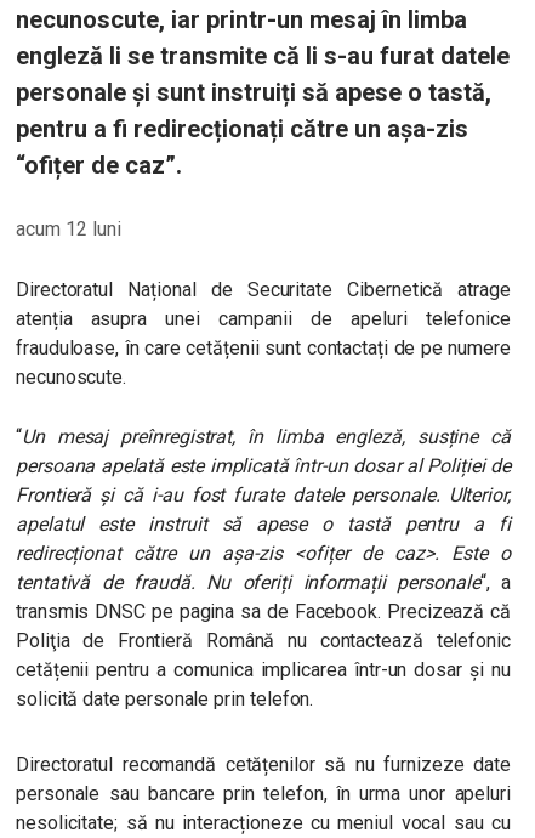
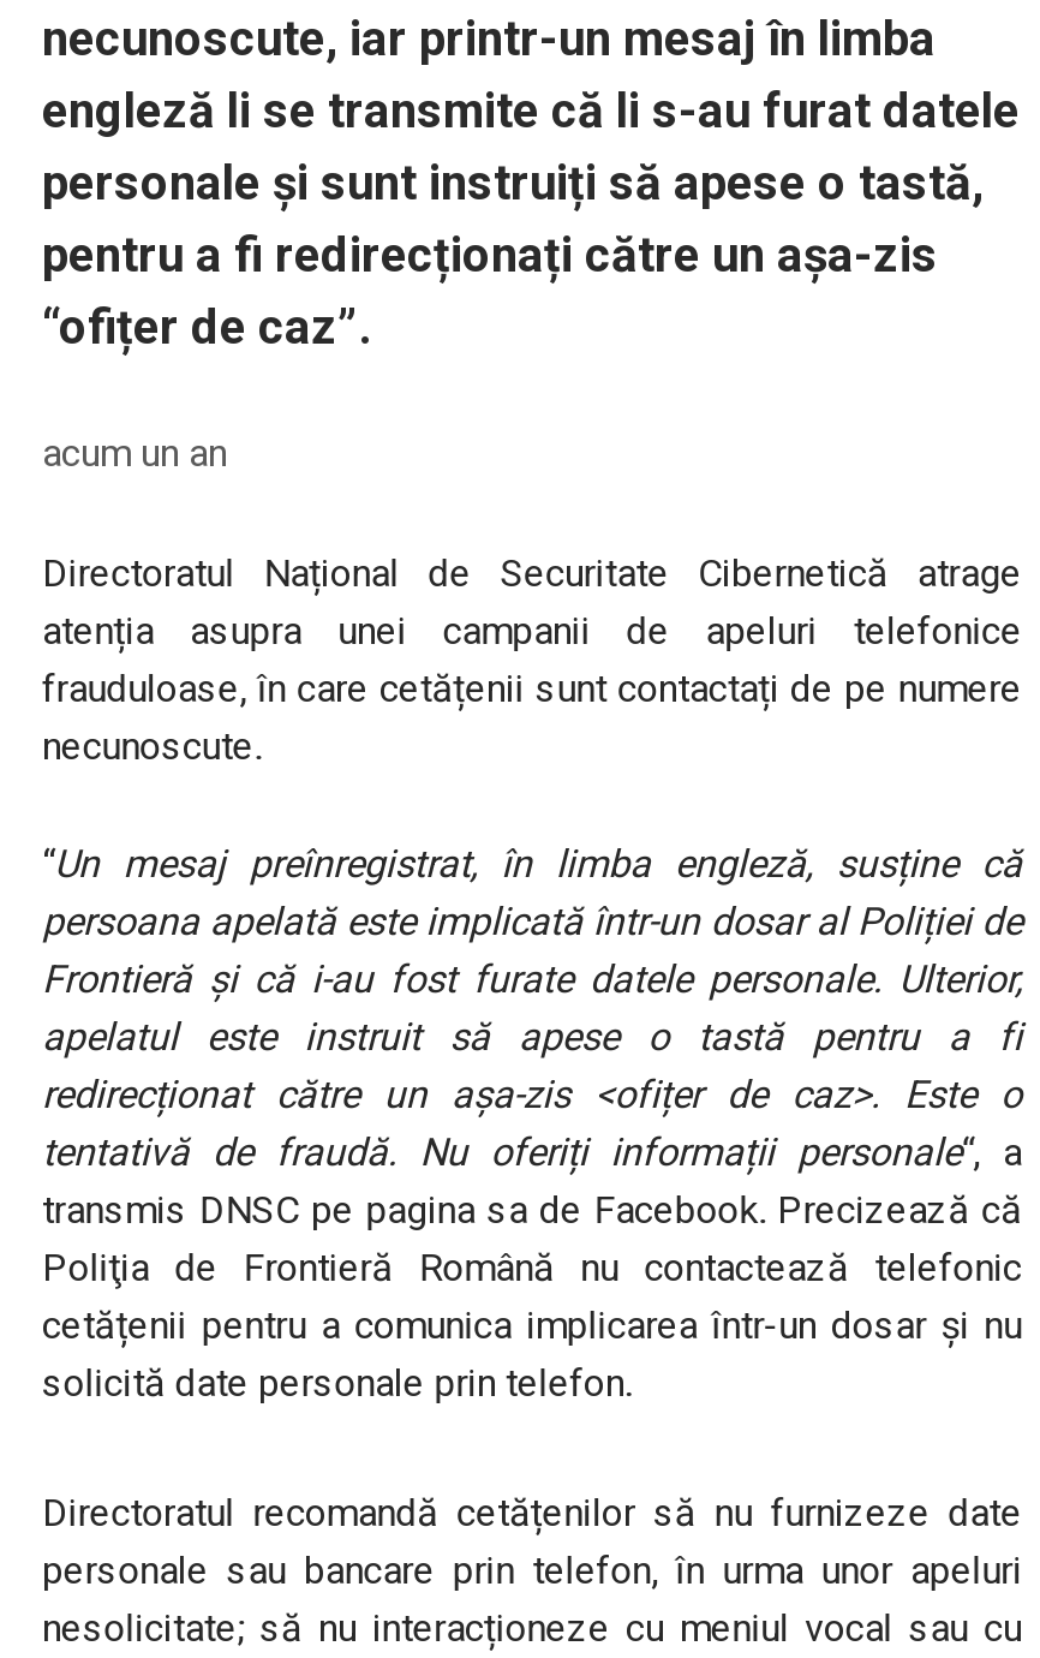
- acum 12 luni
+ acum un an
